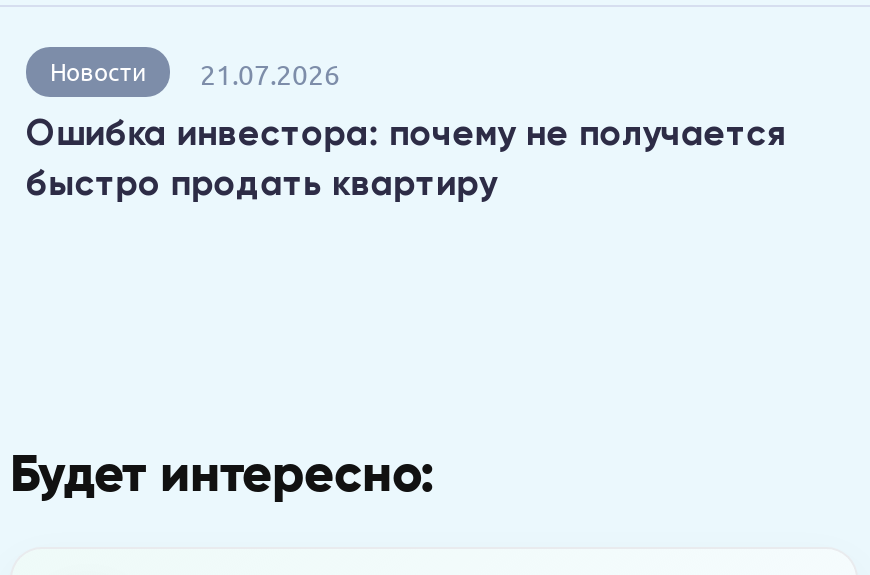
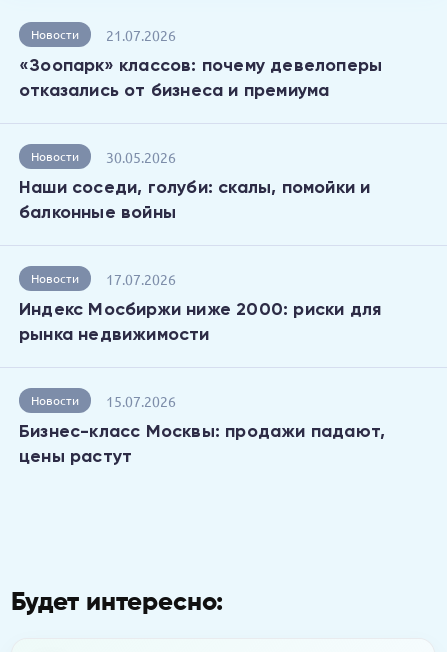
- Ошибка инвестора: почему не получается
- быстро продать квартиру
+ «Зоопарк» классов: почему девелоперы
+ отказались от бизнеса и премиума
+ Новости
+ 30.05.2026
+ Наши соседи, голуби: скалы, помойки и
+ балконные войны
+ Новости
+ 17.07.2026
+ Индекс Мосбиржи ниже 2000: риски для
+ рынка недвижимости
+ Новости
+ 15.07.2026
+ Бизнес-класс Москвы: продажи падают,
+ цены растут
